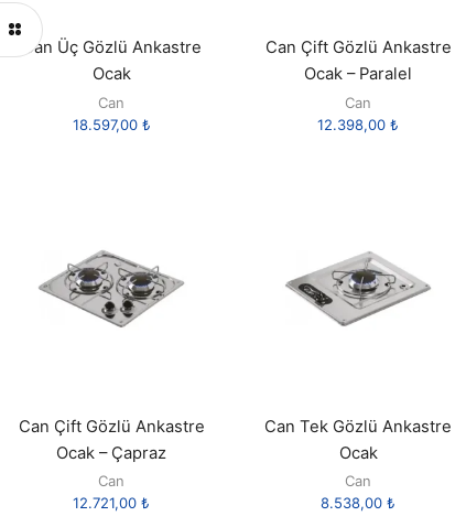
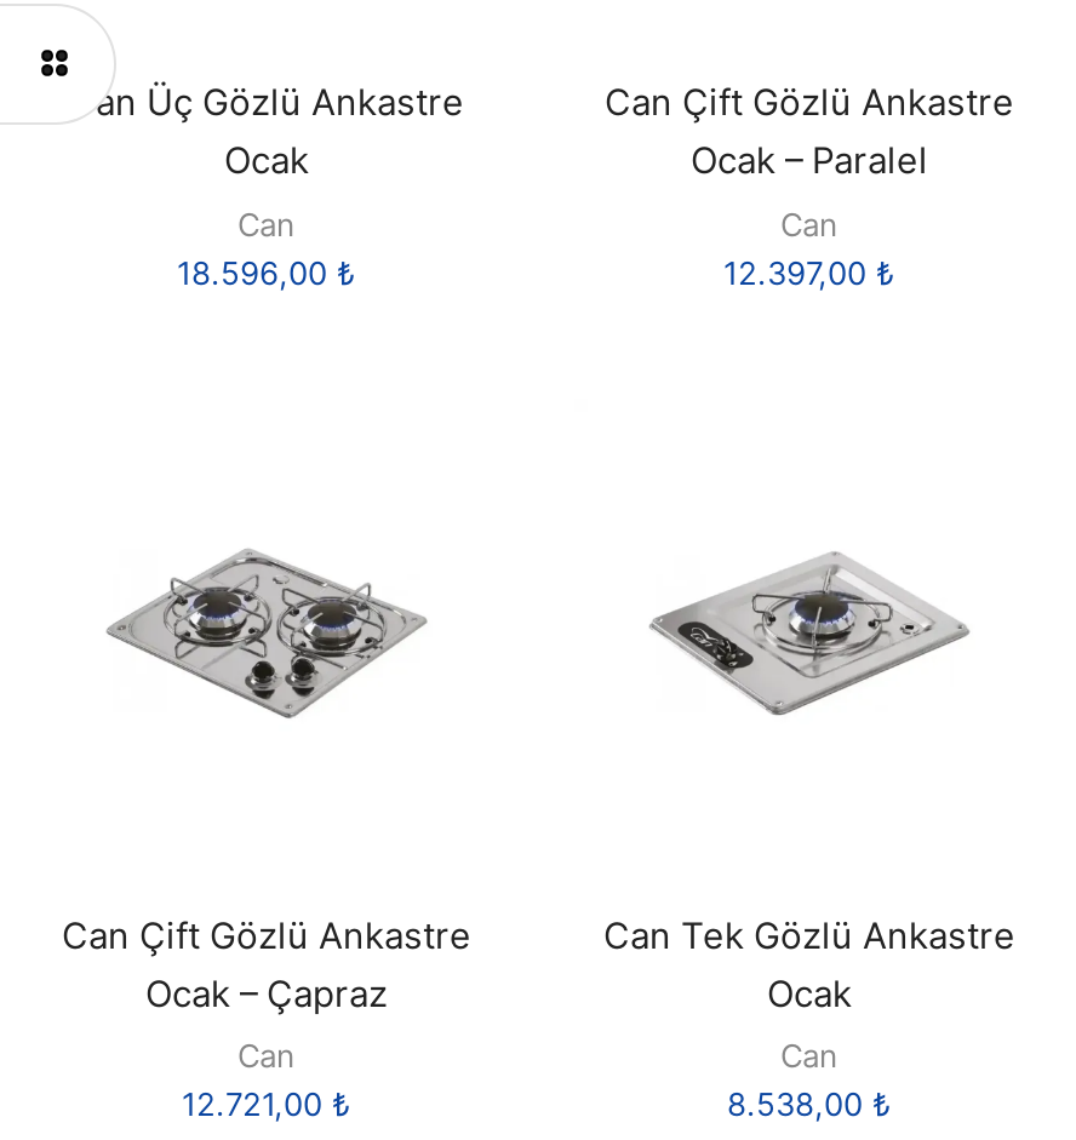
- 18.597,00 ₺
+ 18.596,00 ₺

- 12.398,00 ₺
+ 12.397,00 ₺
